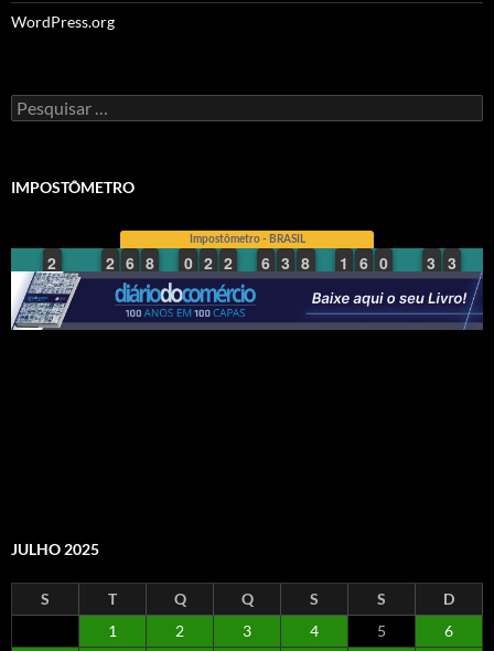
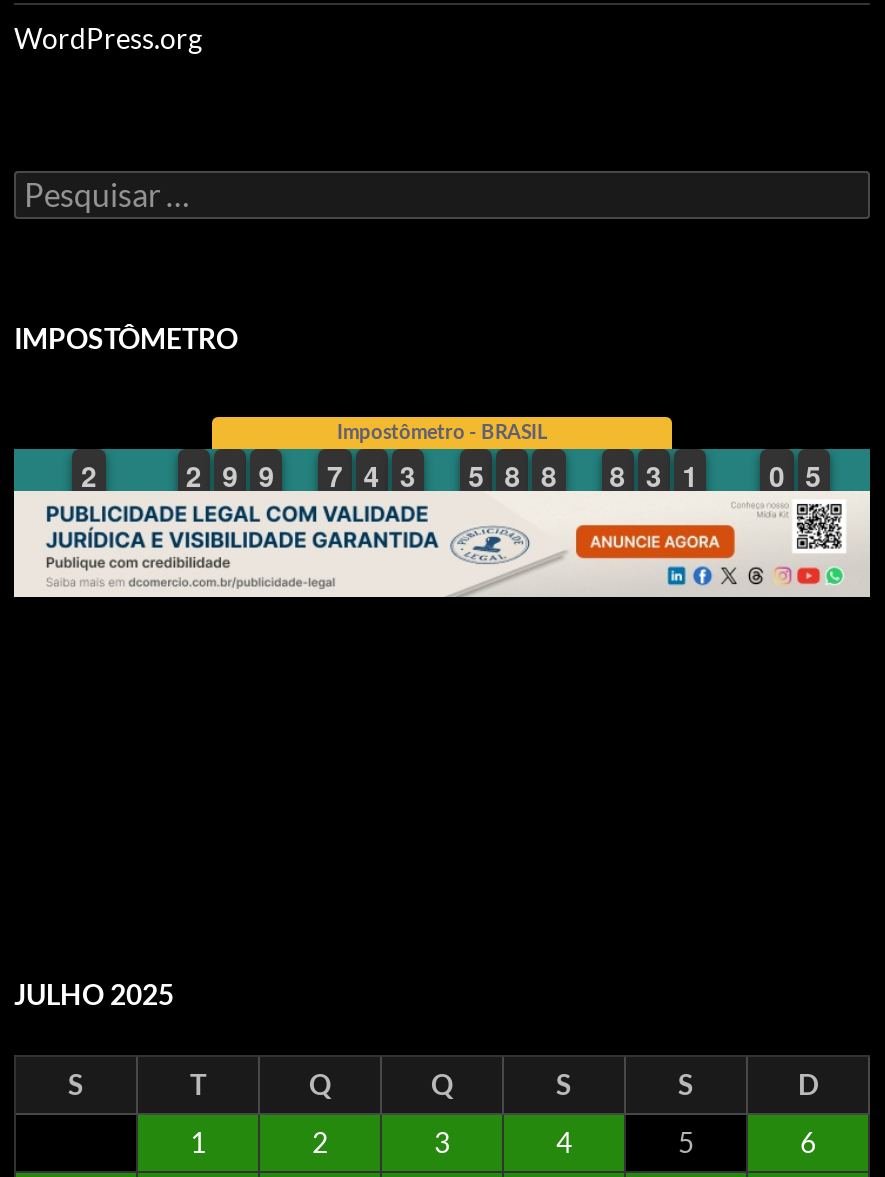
- [image]
+ [image]
